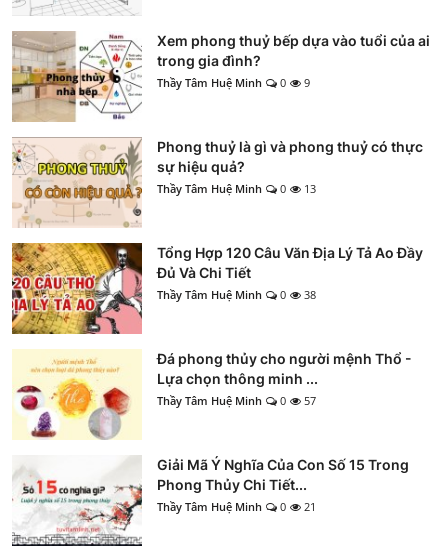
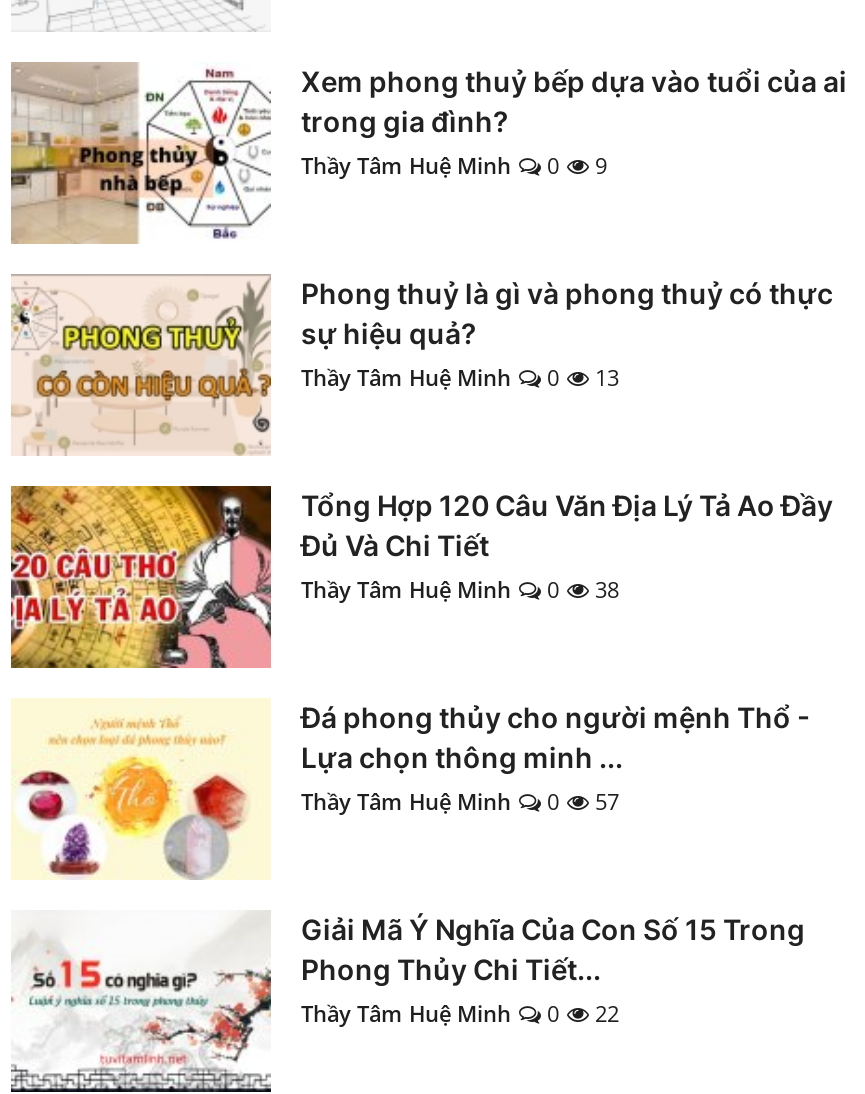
- Thầy Tâm Huệ Minh 0 21
+ Thầy Tâm Huệ Minh 0 22
